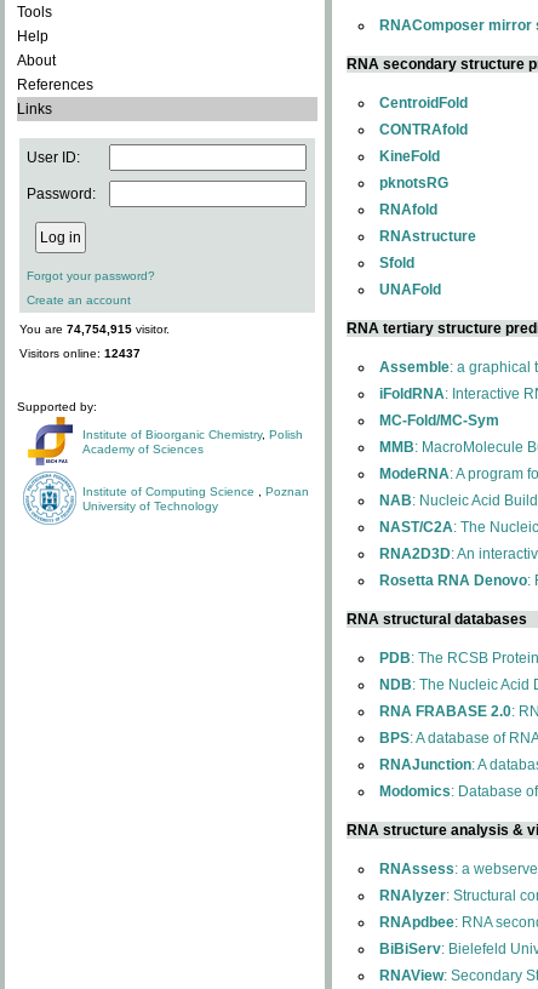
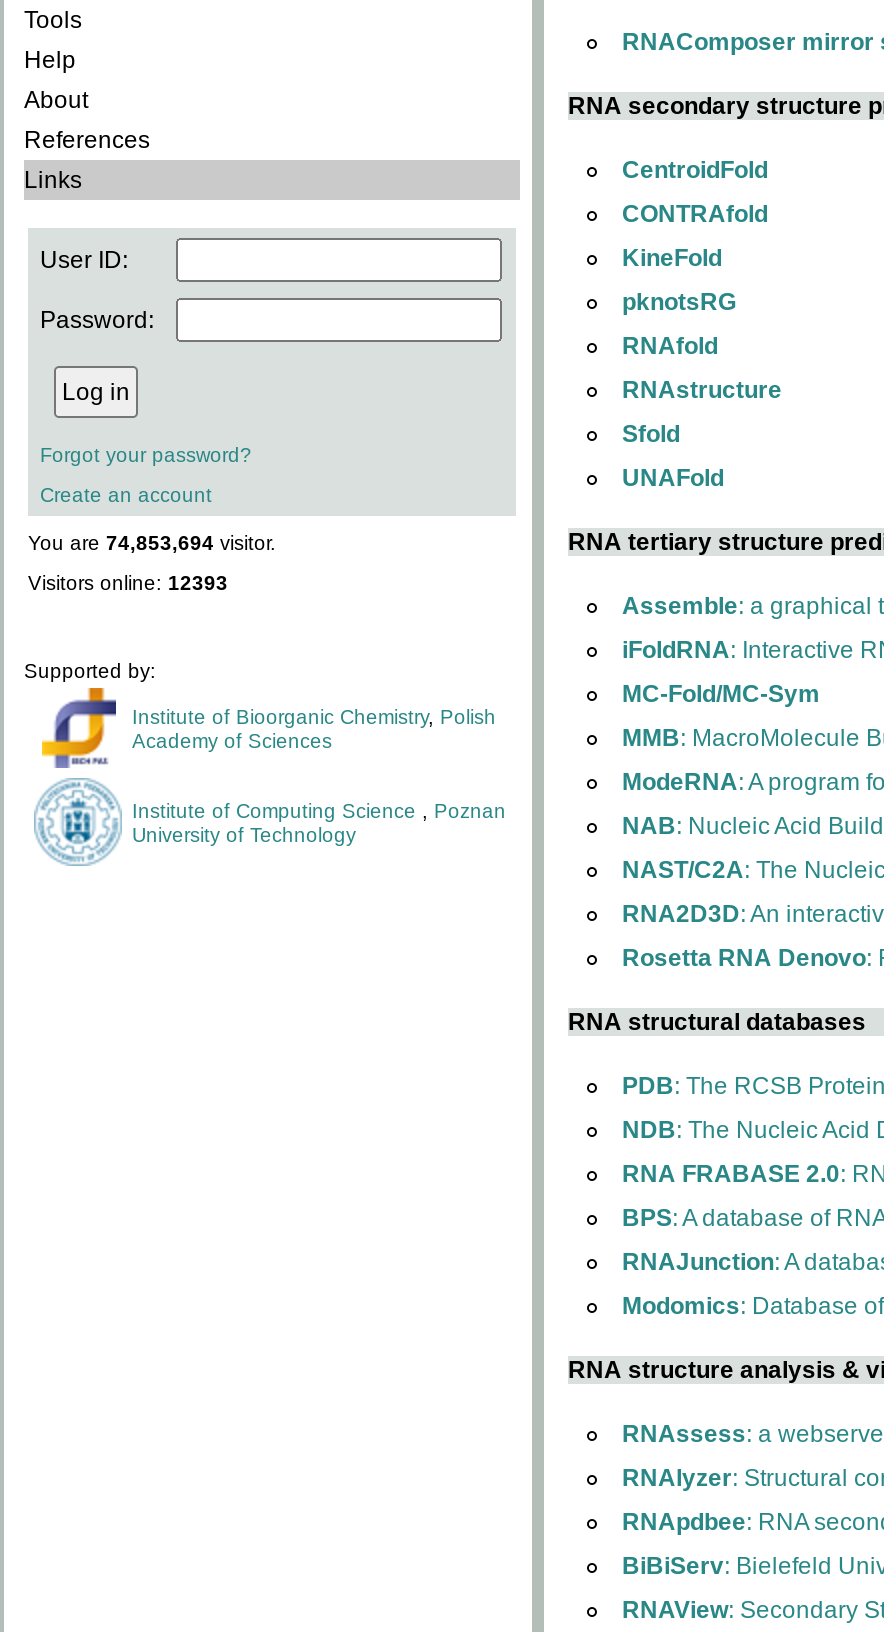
- You are 74,754,915 visitor.
+ You are 74,853,694 visitor.

- Visitors online: 12437
+ Visitors online: 12393
